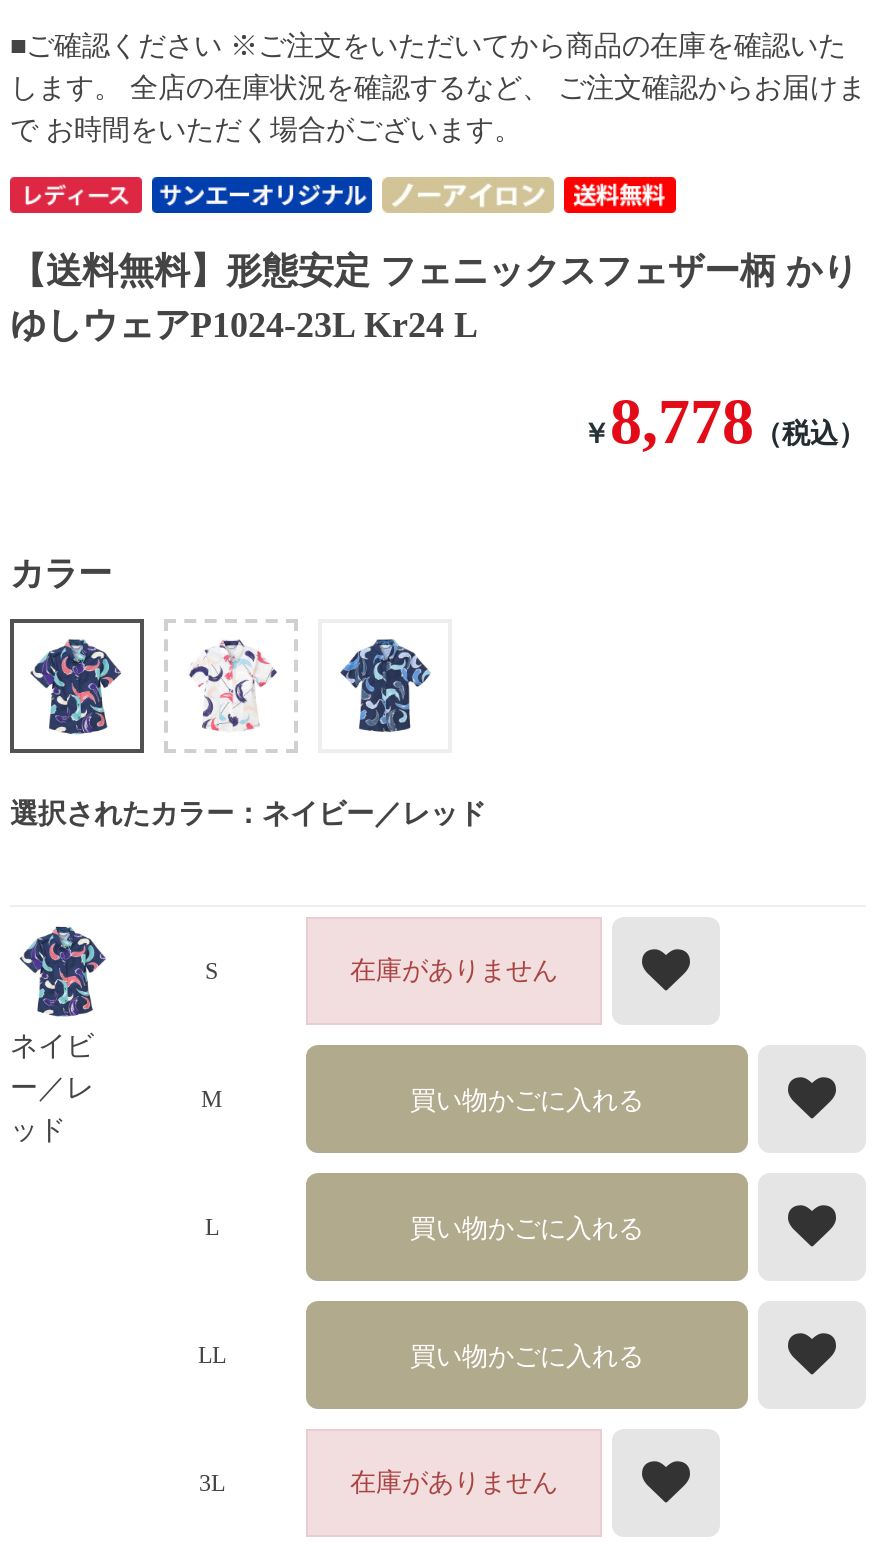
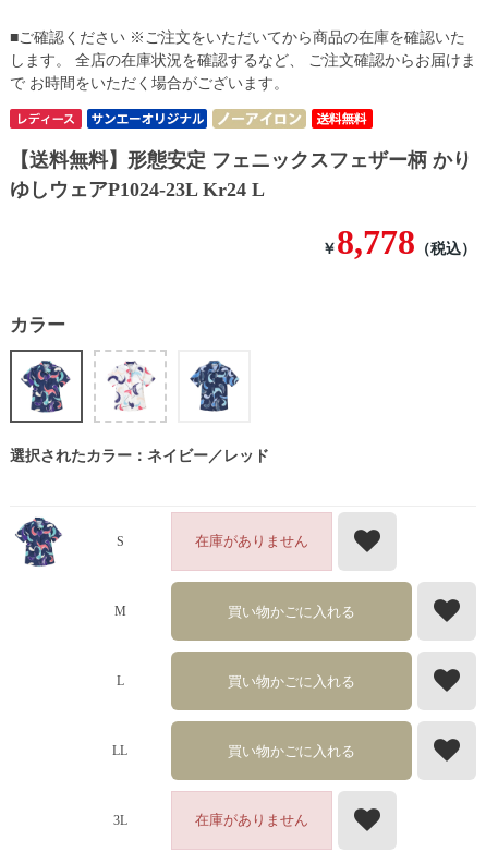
- ネイビ
- ー／レ
- ッド
